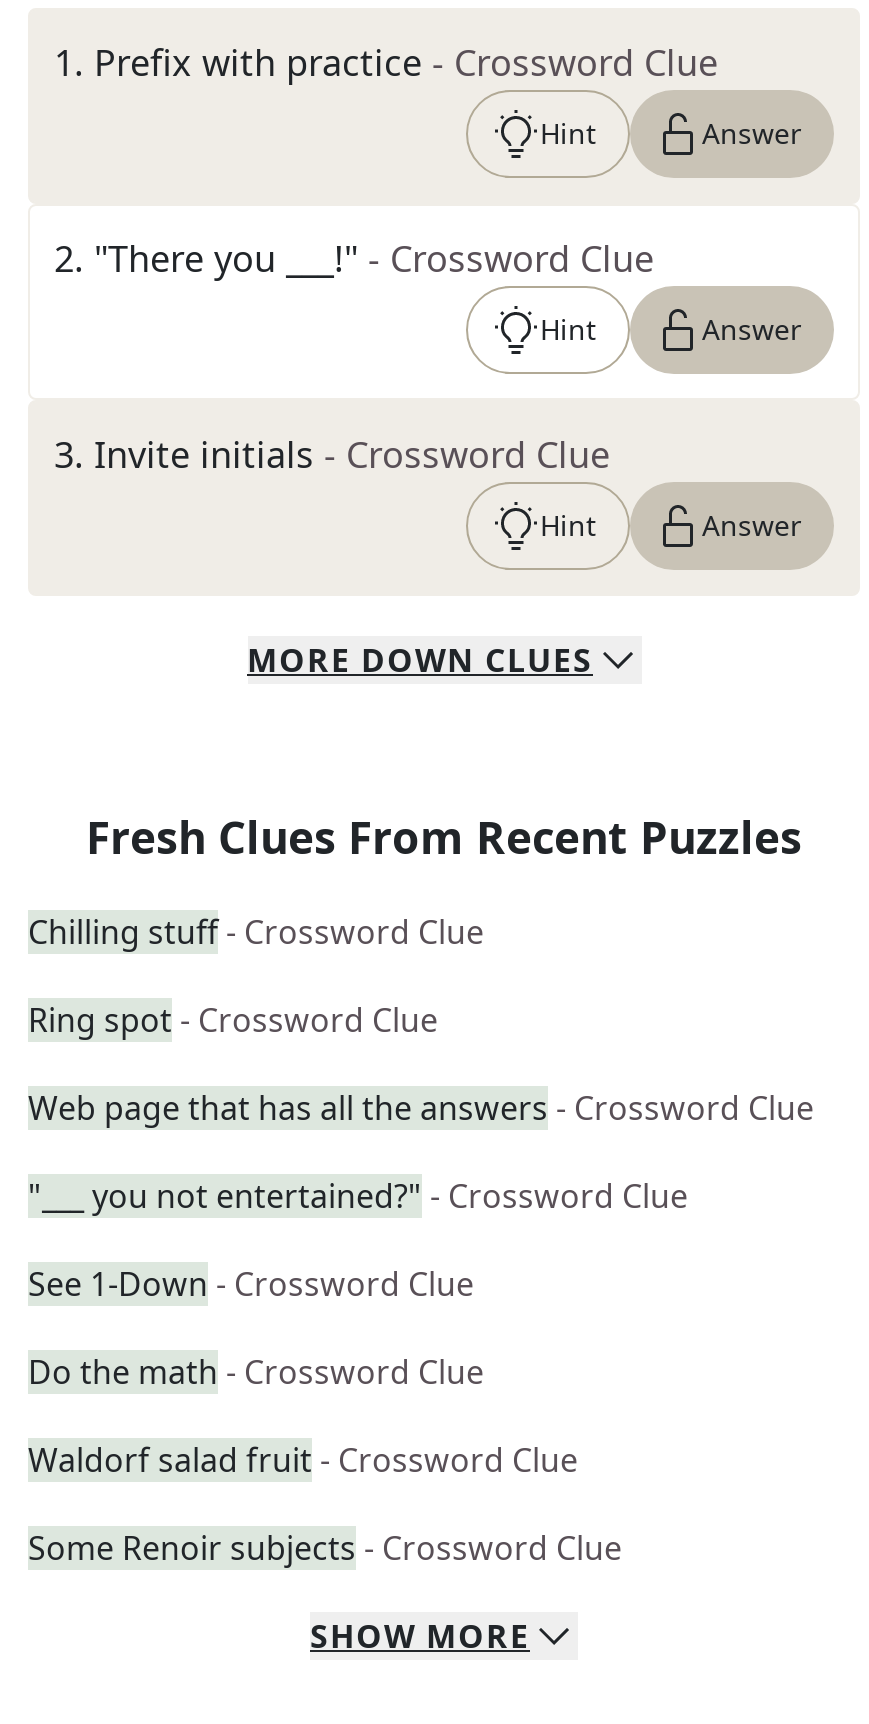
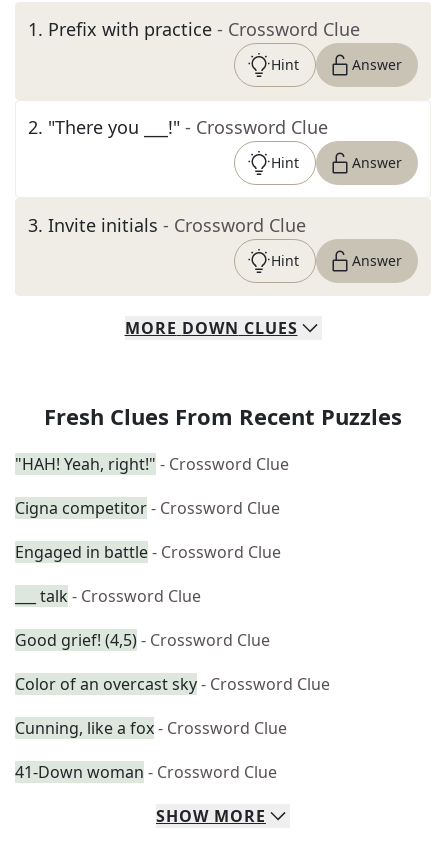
- Chilling stuff - Crossword Clue
+ "HAH! Yeah, right!" - Crossword Clue

- Ring spot - Crossword Clue
+ Cigna competitor - Crossword Clue

- Web page that has all the answers - Crossword Clue
+ Engaged in battle - Crossword Clue

- "___ you not entertained?" - Crossword Clue
+ ___ talk - Crossword Clue

- See 1-Down - Crossword Clue
+ Good grief! (4,5) - Crossword Clue

- Do the math - Crossword Clue
+ Color of an overcast sky - Crossword Clue

- Waldorf salad fruit - Crossword Clue
+ Cunning, like a fox - Crossword Clue

- Some Renoir subjects - Crossword Clue
+ 41-Down woman - Crossword Clue
